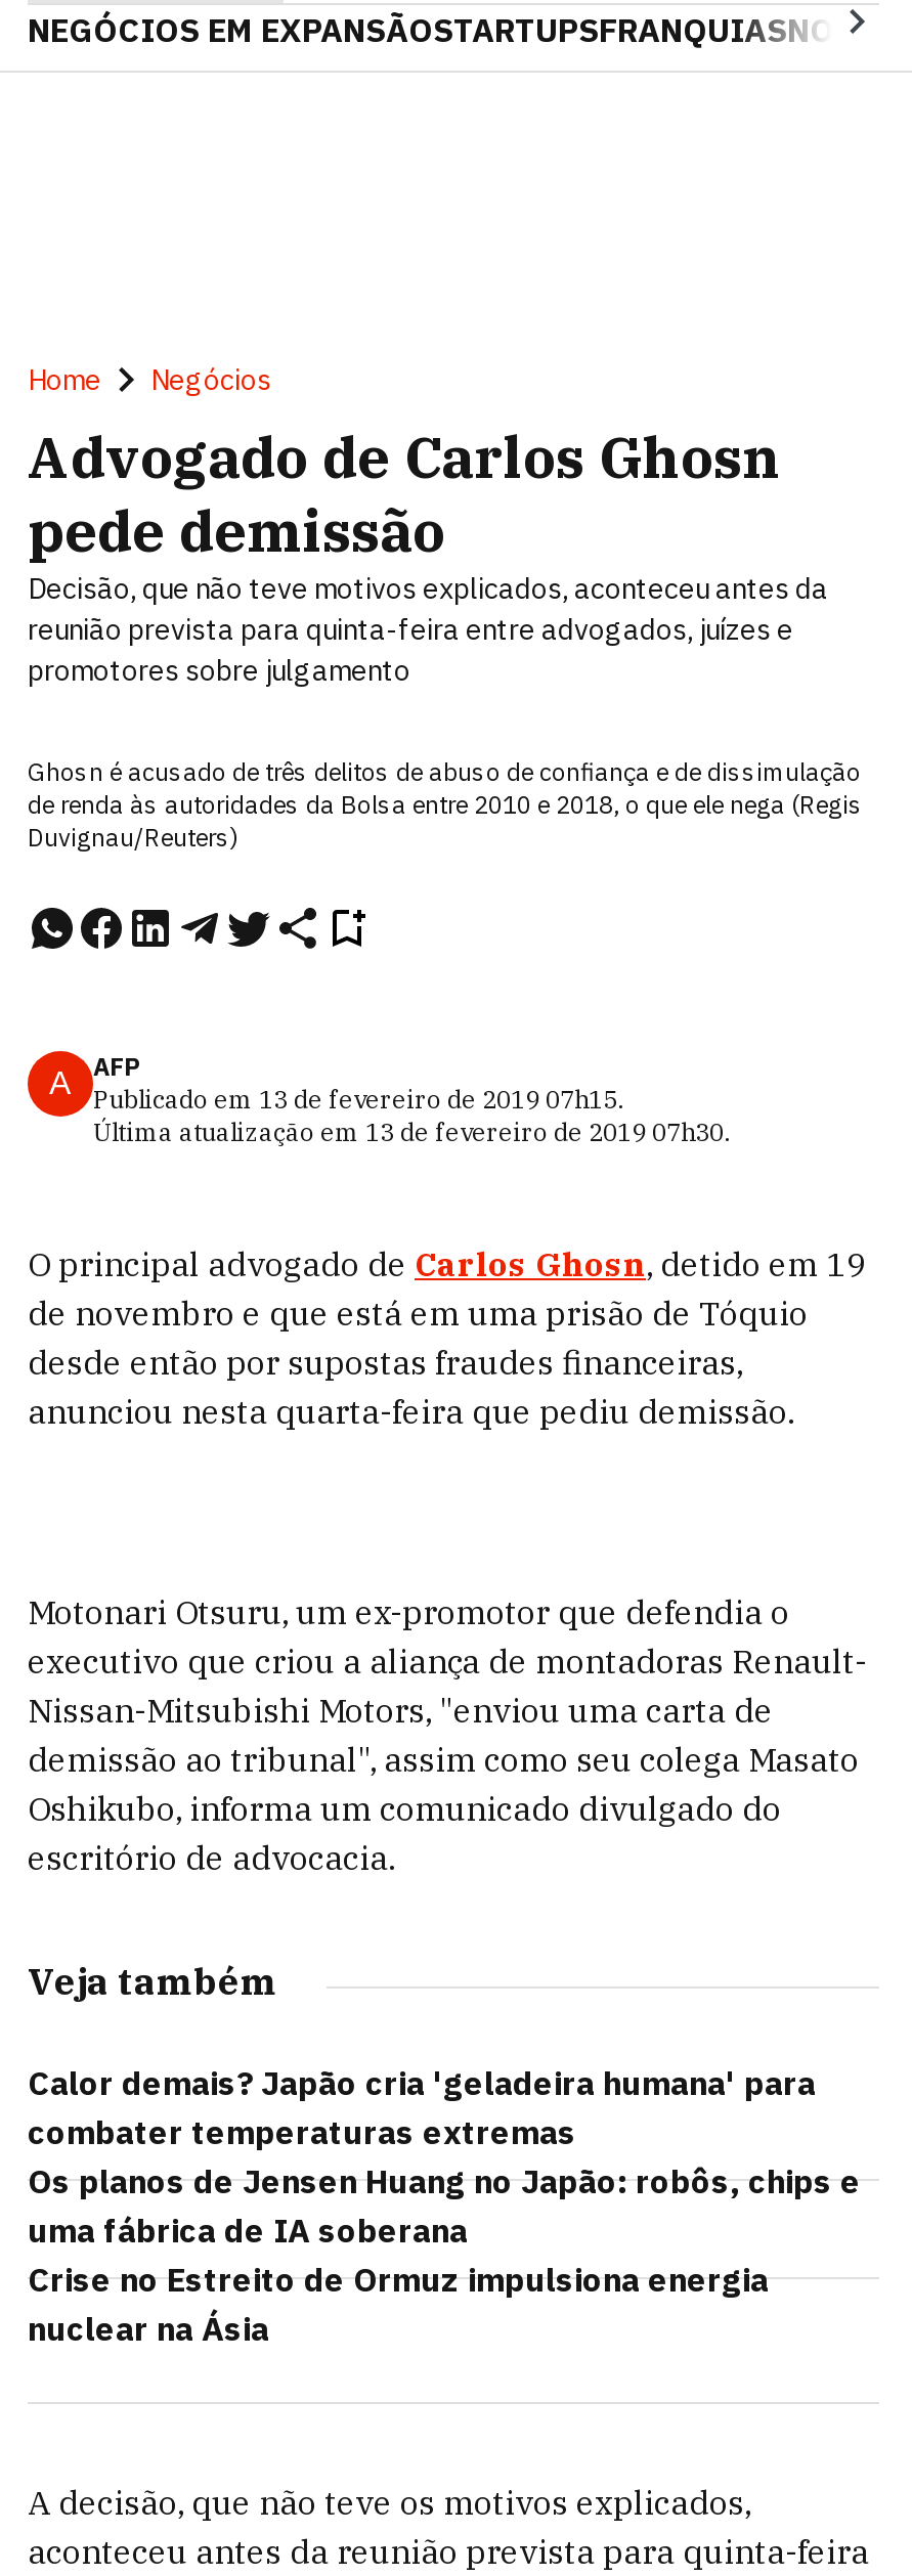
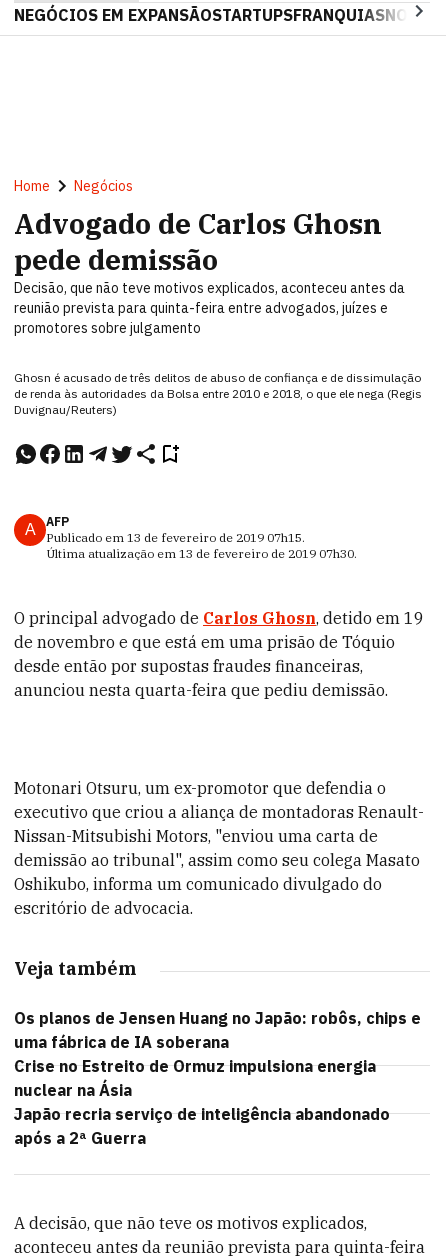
- Calor demais? Japão cria 'geladeira humana' para
- combater temperaturas extremas

moved up: Os planos de Jensen Huang no Japão: robôs, chips e | uma fábrica de IA soberana | Crise no Estreito de Ormuz impulsiona energia | nuclear na Ásia

+ Japão recria serviço de inteligência abandonado
+ após a 2ª Guerra
